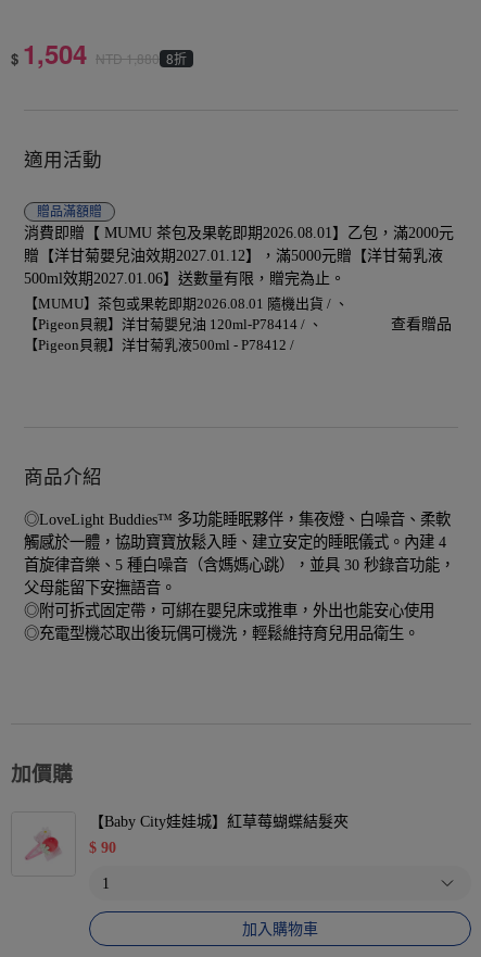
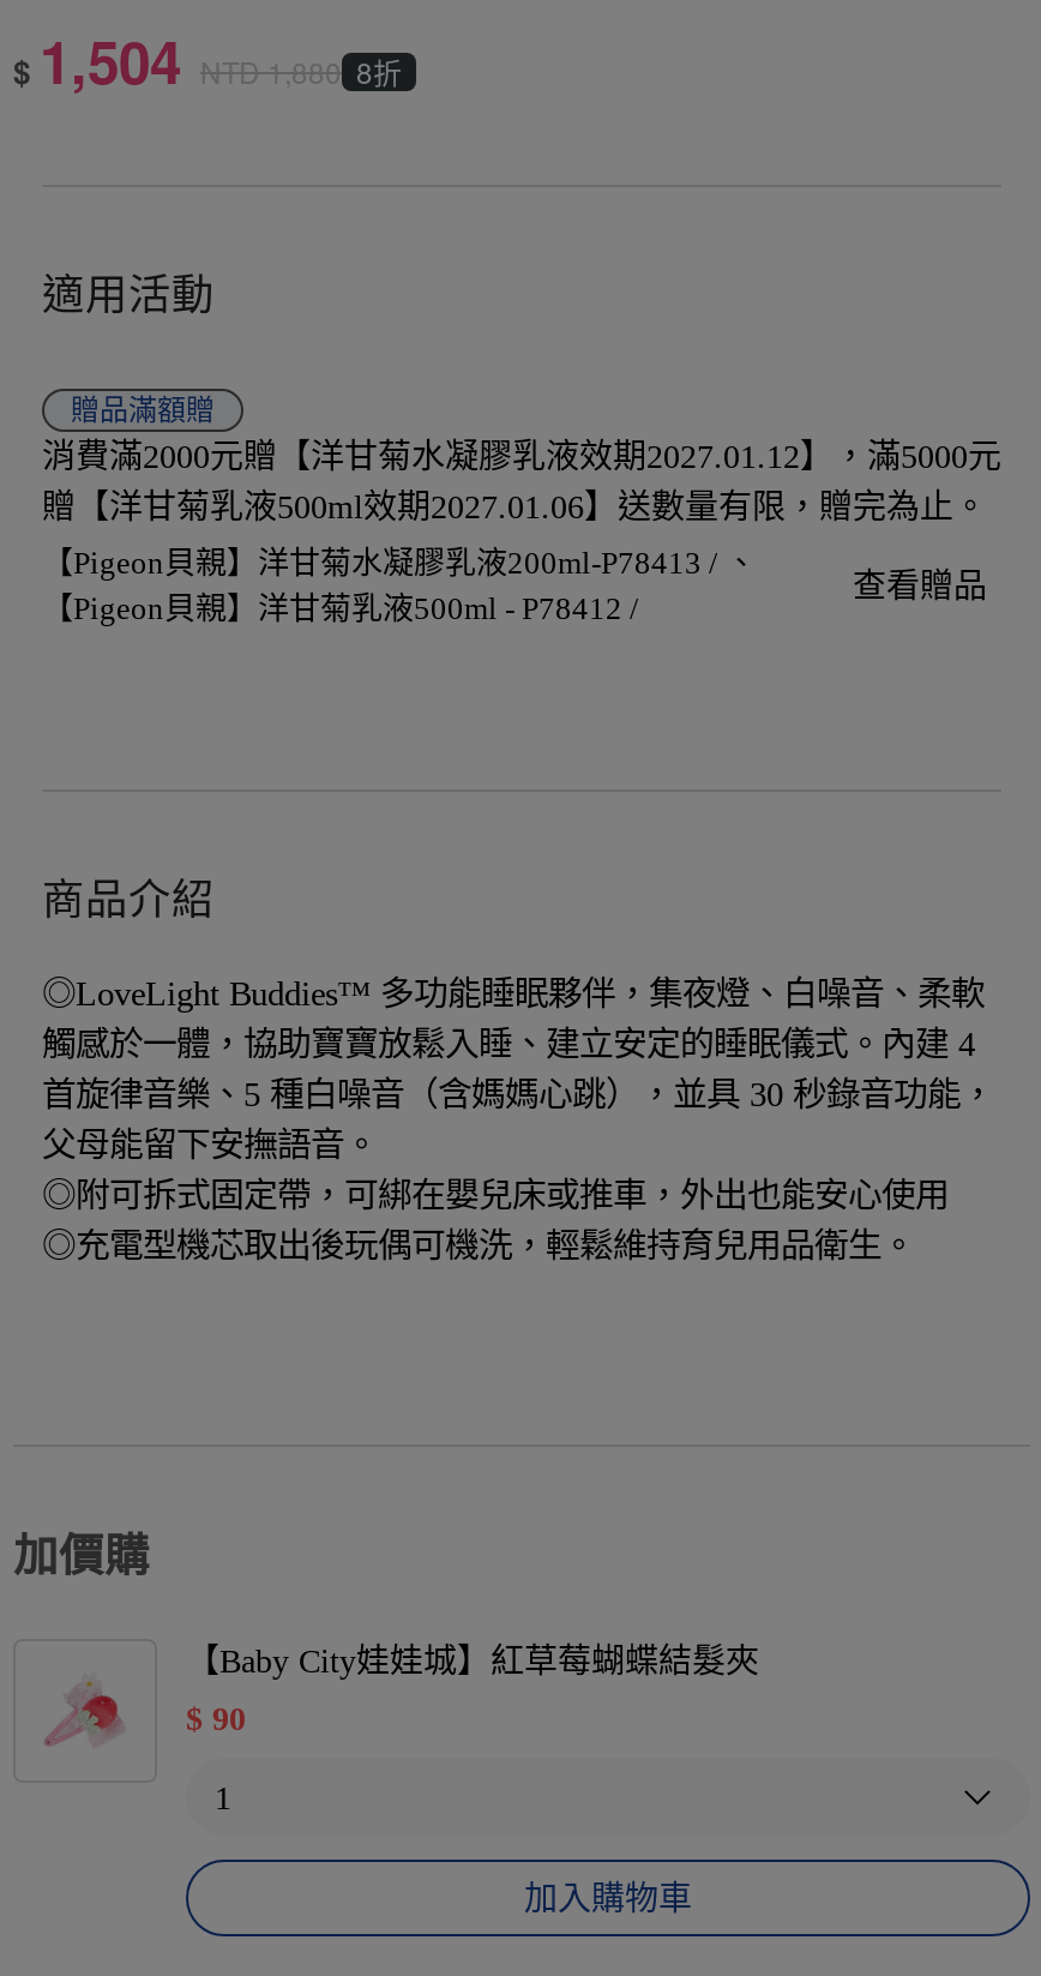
- 消費即贈【 MUMU 茶包及果乾即期2026.08.01】乙包，滿2000元
- 贈【洋甘菊嬰兒油效期2027.01.12】，滿5000元贈【洋甘菊乳液
- 500ml效期2027.01.06】送數量有限，贈完為止。
+ 消費滿2000元贈【洋甘菊水凝膠乳液效期2027.01.12】，滿5000元
+ 贈【洋甘菊乳液500ml效期2027.01.06】送數量有限，贈完為止。

- 【MUMU】茶包或果乾即期2026.08.01 隨機出貨 /
- 【Pigeon貝親】洋甘菊嬰兒油 120ml-P78414 /
+ 【Pigeon貝親】洋甘菊水凝膠乳液200ml-P78413 /
